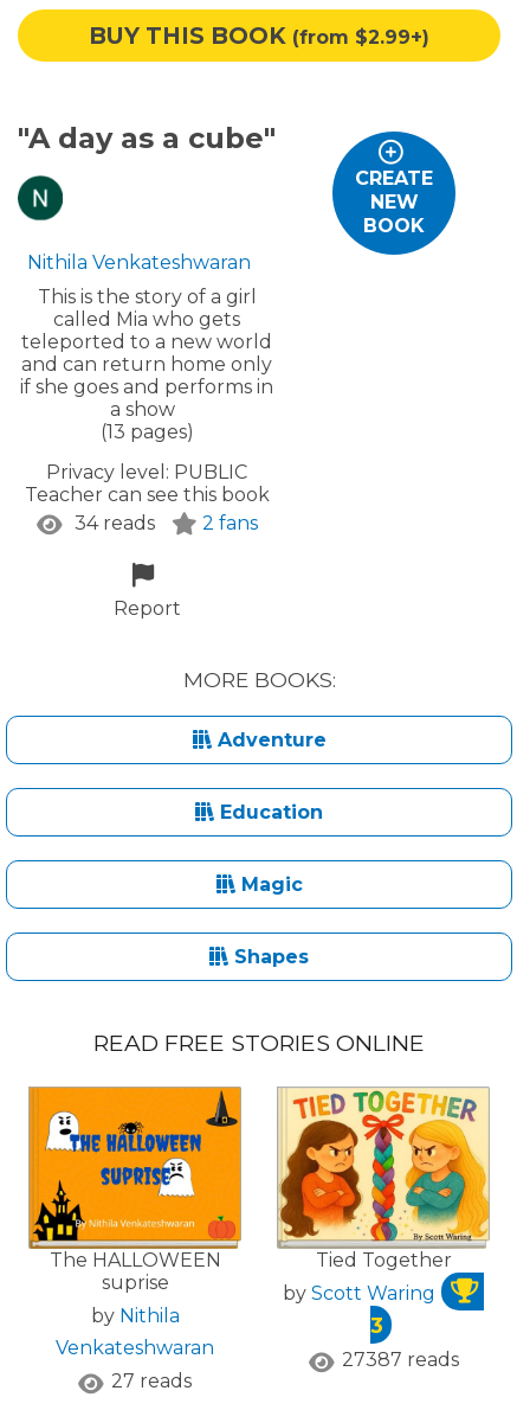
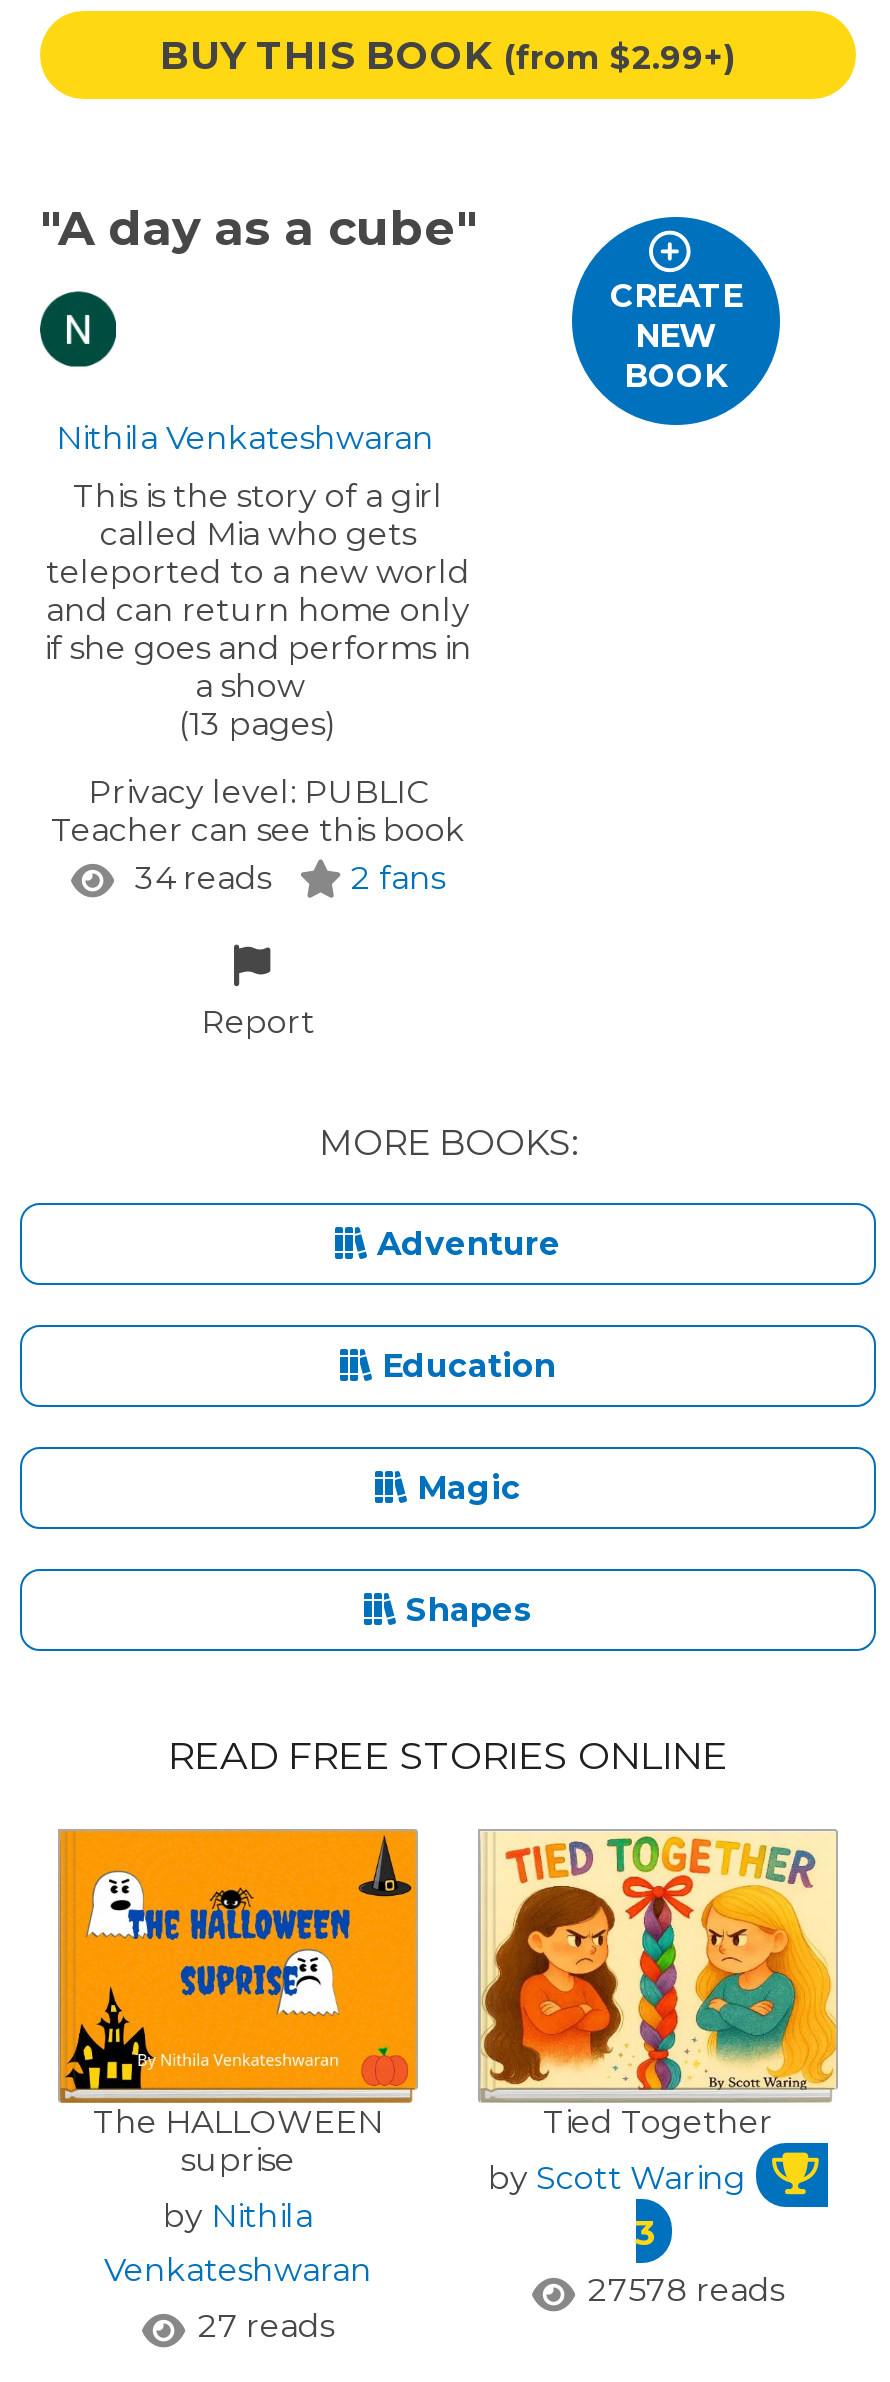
- 27387 reads
+ 27578 reads
